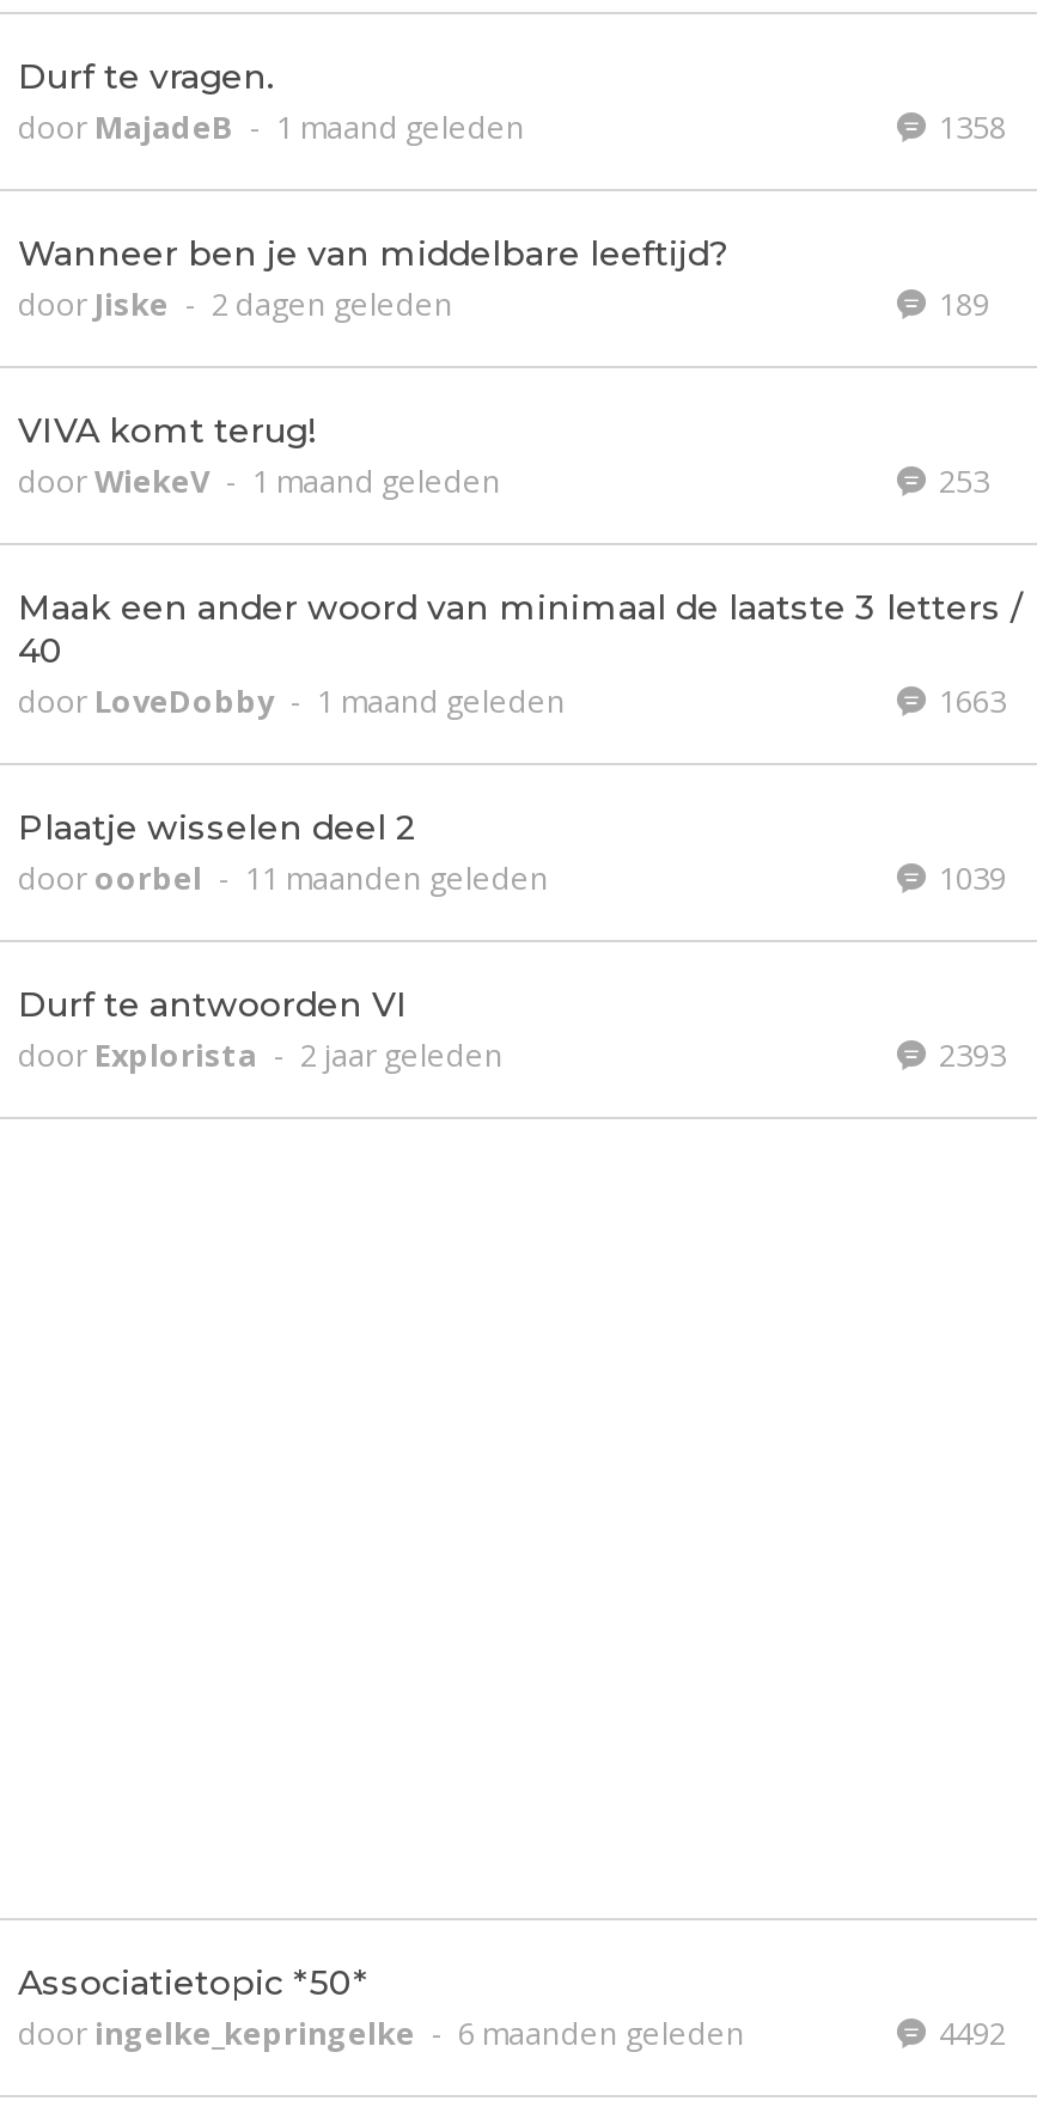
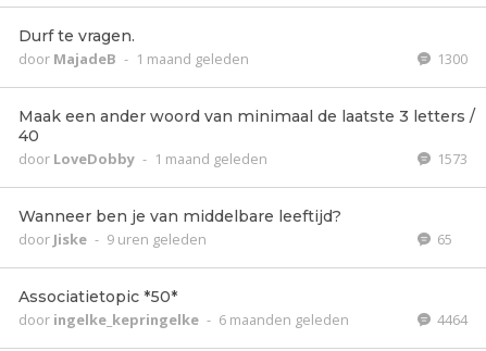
- 1358
- door Jiske - 2 dagen geleden
- 189
- VIVA komt terug!
- doorWiekeV - 1 maand geleden
- 253
+ 1300

moved down: Wanneer ben je van middelbare leeftijd?

- 1663
- Plaatje wisselen deel 2
- door oorbel - 11 maanden geleden
- 1039
- Durf te antwoorden VI
- door Explorista - 2 jaar geleden
- 2393
+ 1573
+ door Jiske - 9 uren geleden
+ 65

- 4492
+ 4464
